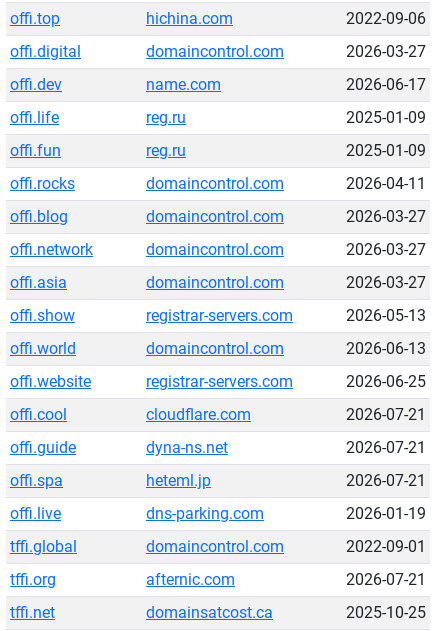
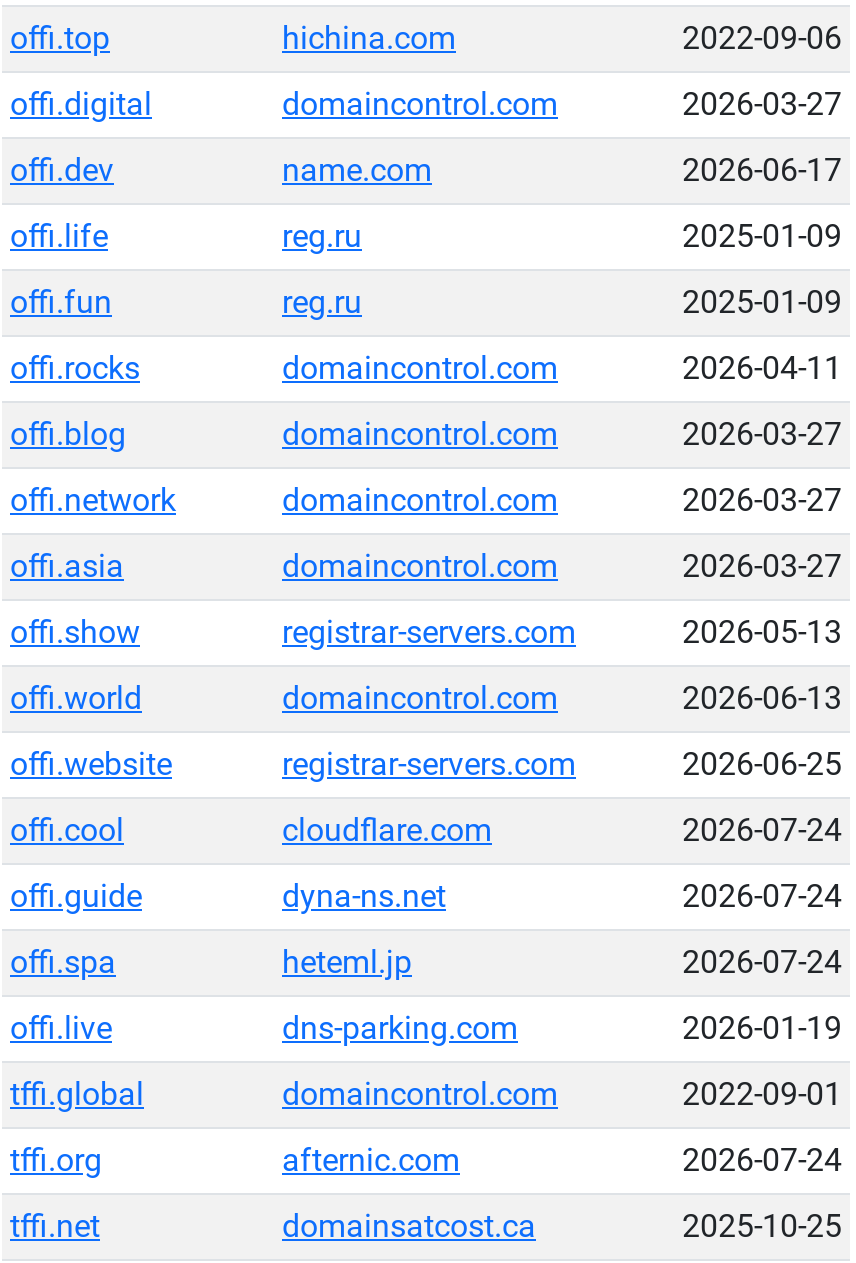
- 2026-07-21
+ 2026-07-24

- 2026-07-21
+ 2026-07-24

- 2026-07-21
+ 2026-07-24

- 2026-07-21
+ 2026-07-24
